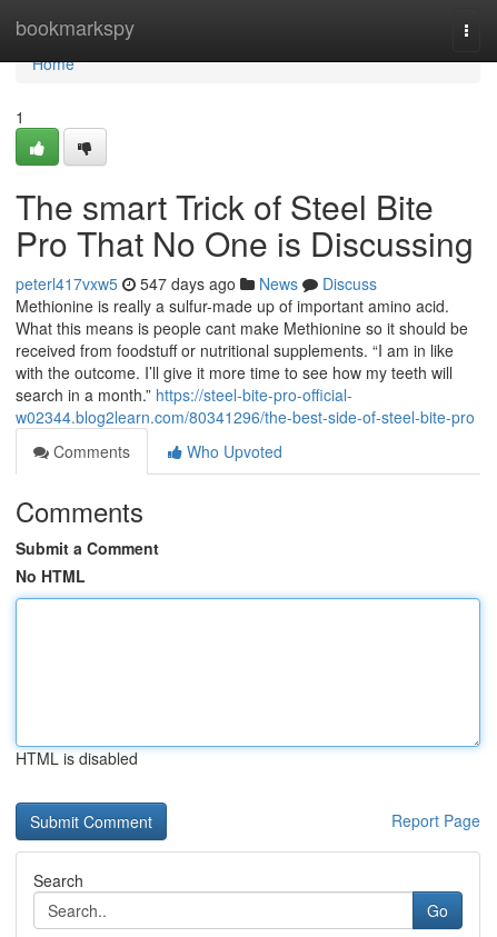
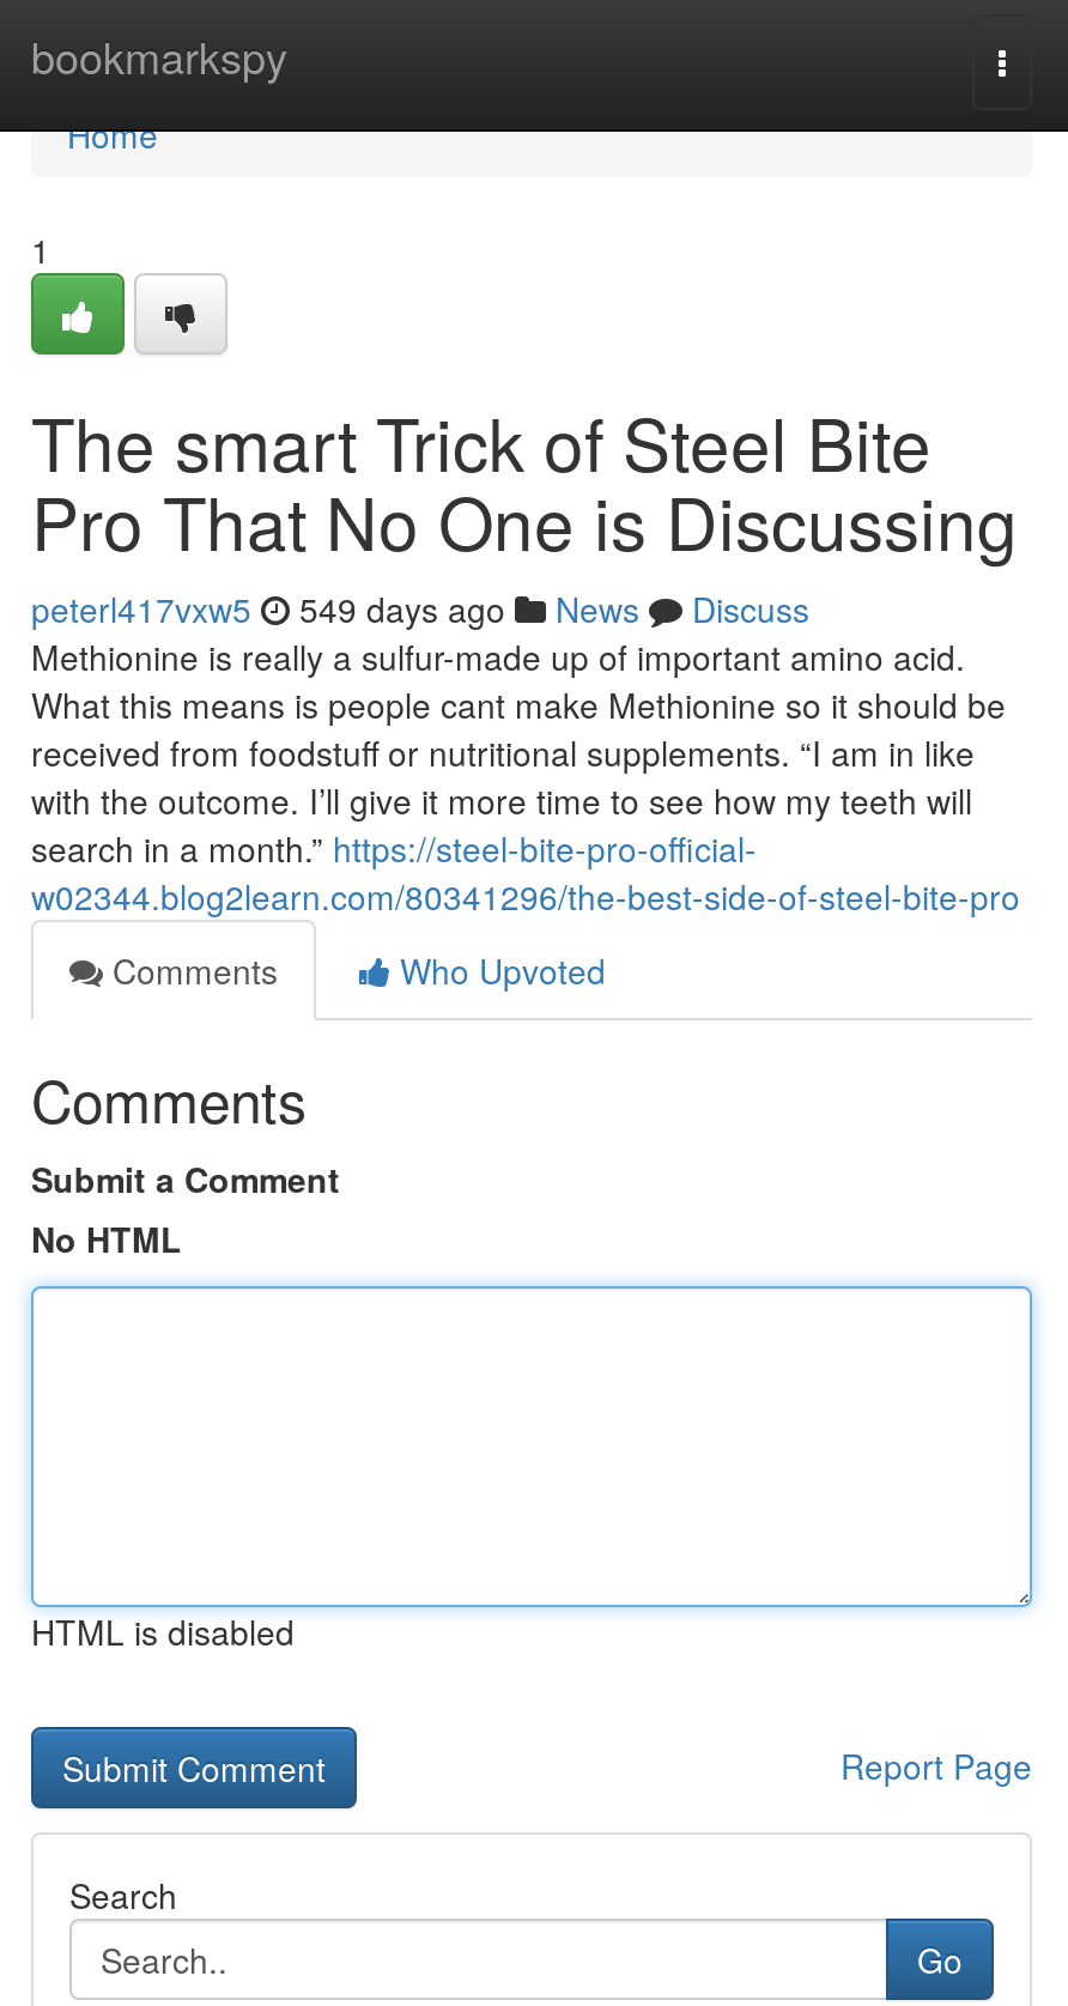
- peterl417vxw5 547 days ago News Discuss
+ peterl417vxw5 549 days ago News Discuss
